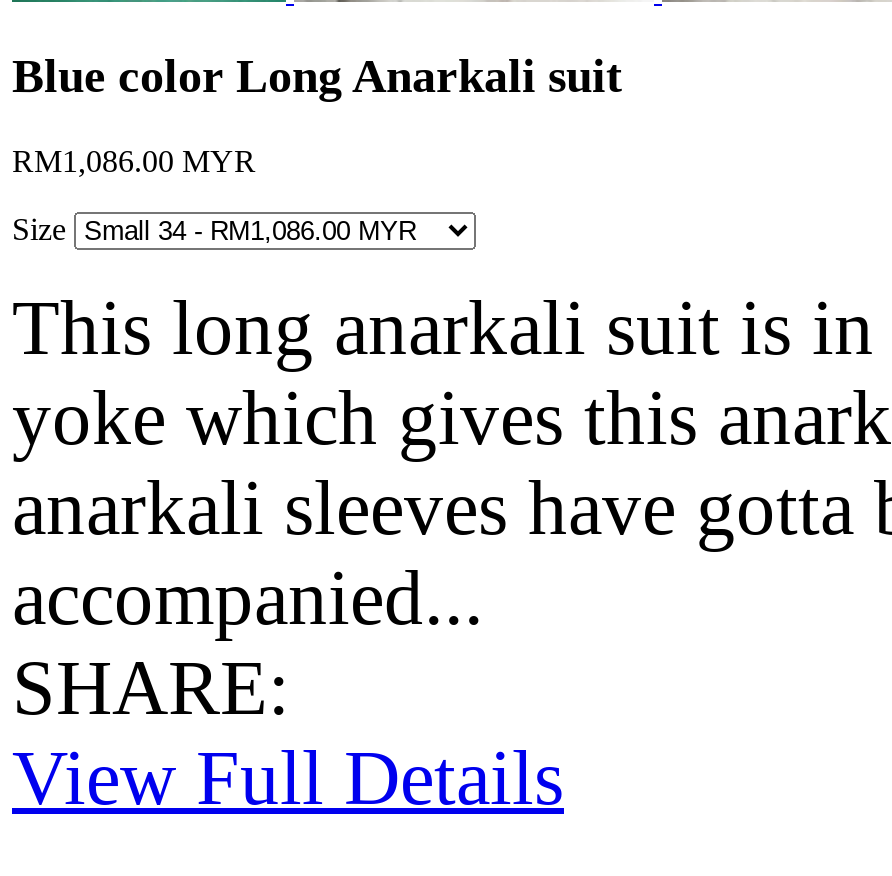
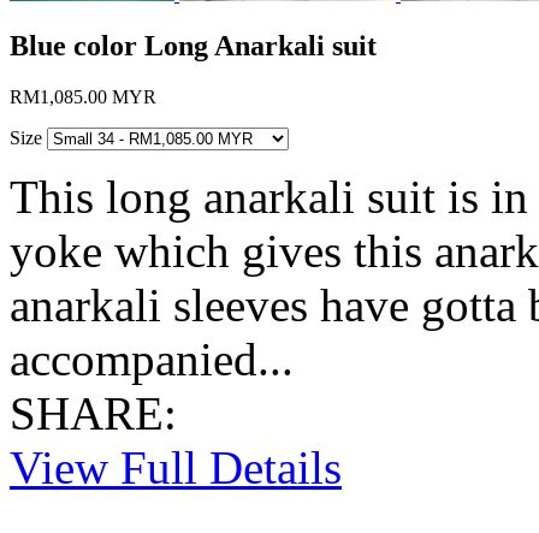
- RM1,086.00 MYR
+ RM1,085.00 MYR
